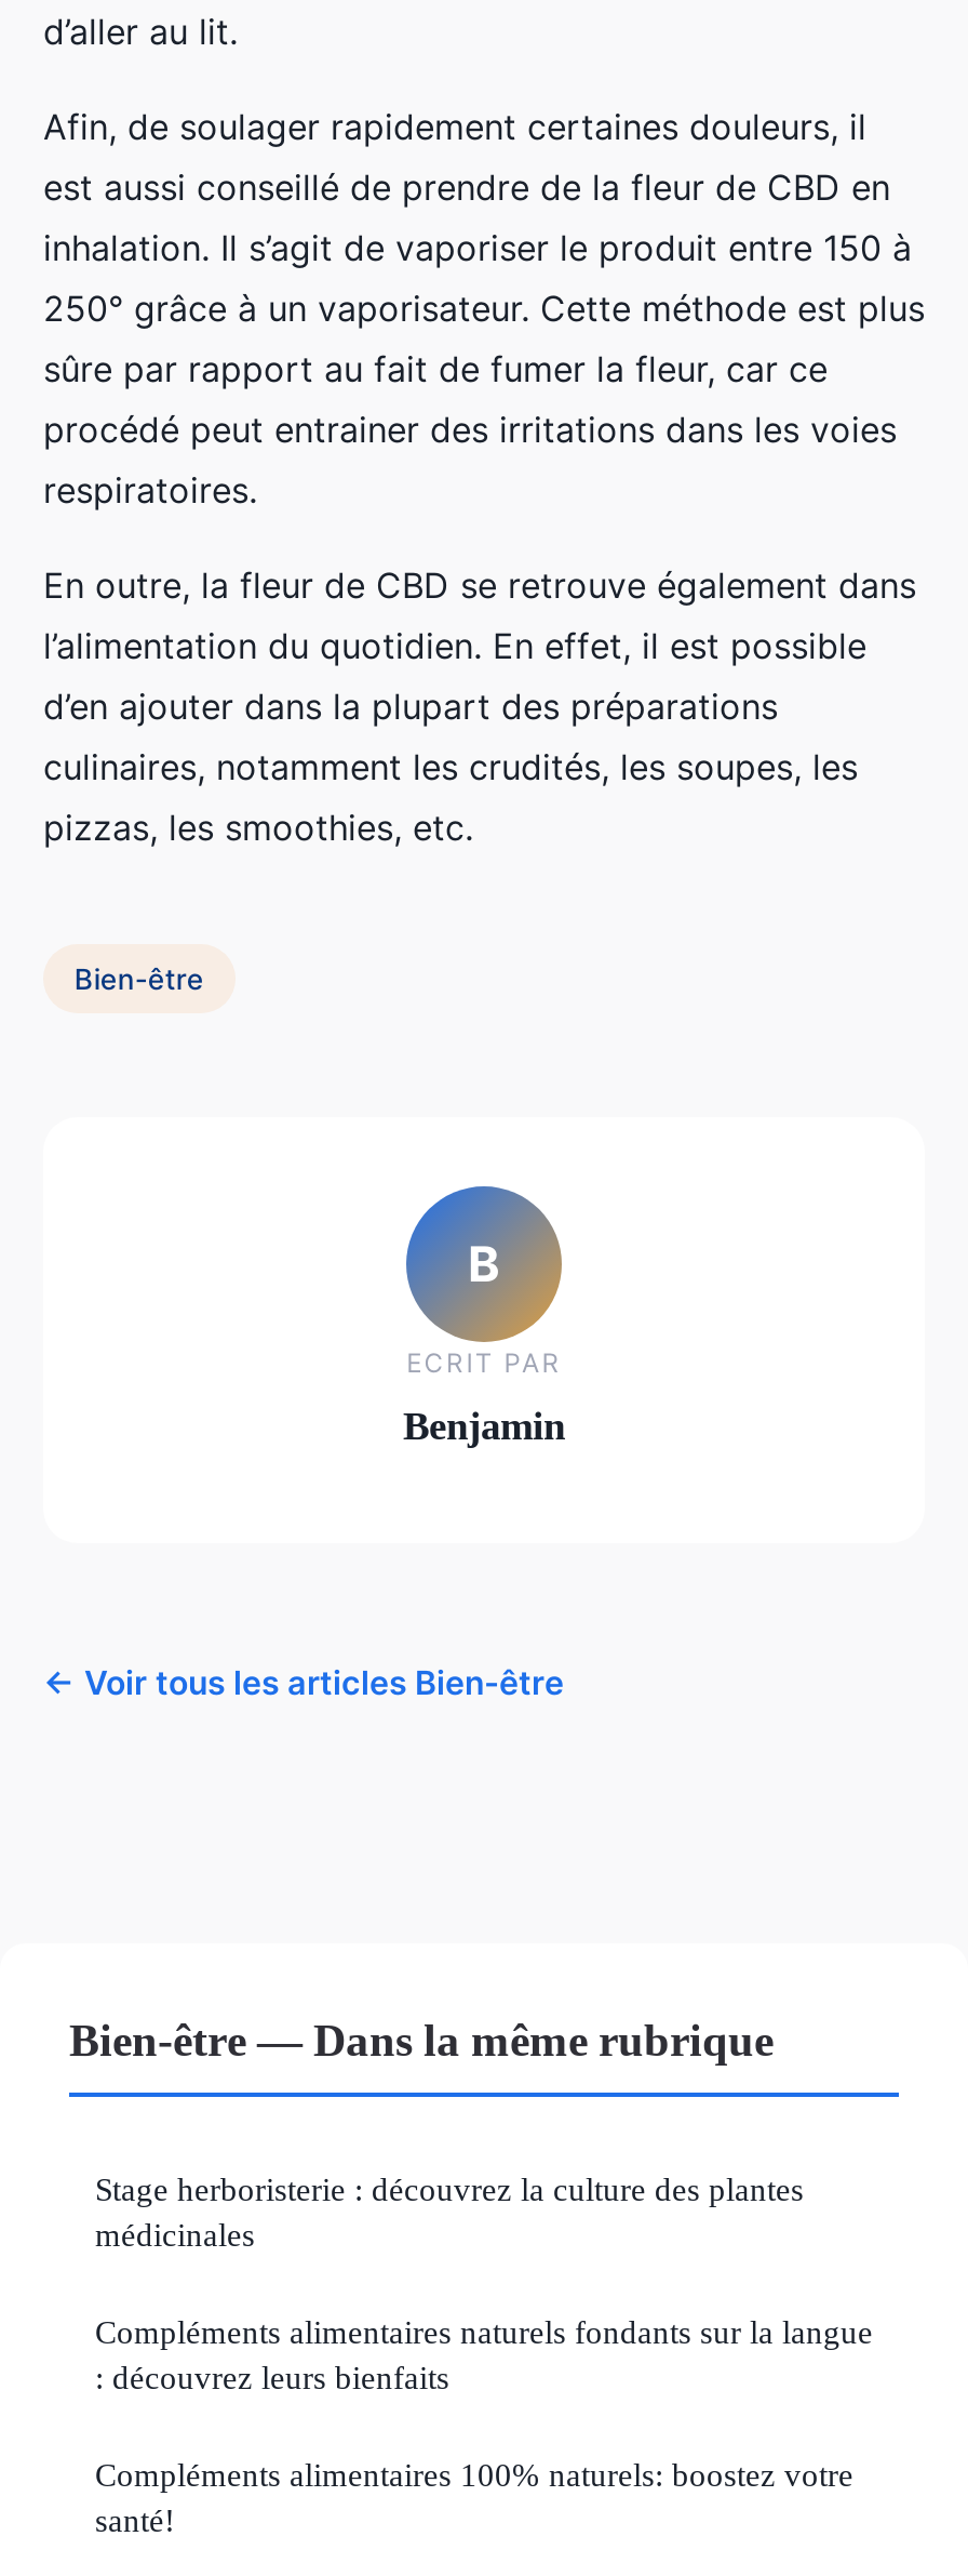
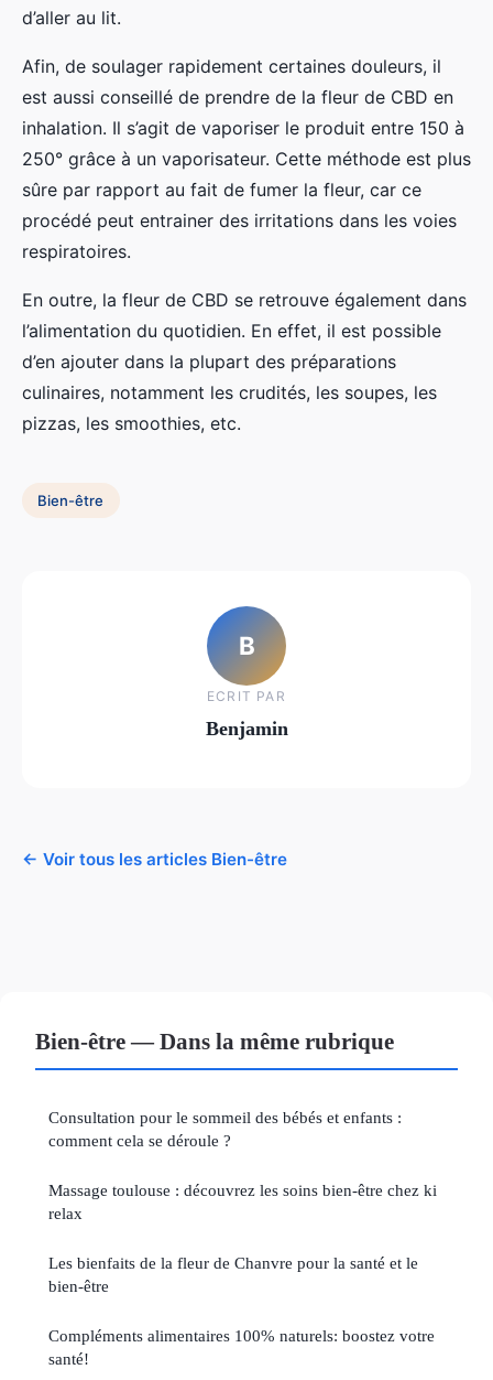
- Stage herboristerie : découvrez la culture des plantes
- médicinales
- Compléments alimentaires naturels fondants sur la langue
- : découvrez leurs bienfaits
+ Consultation pour le sommeil des bébés et enfants :
+ comment cela se déroule ?
+ Massage toulouse : découvrez les soins bien-être chez ki
+ relax
+ Les bienfaits de la fleur de Chanvre pour la santé et le
+ bien-être
